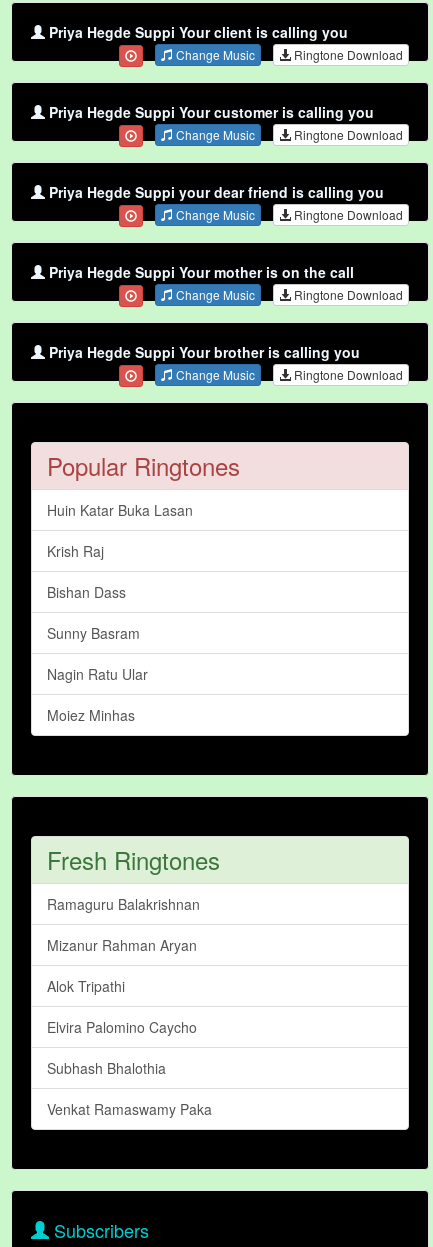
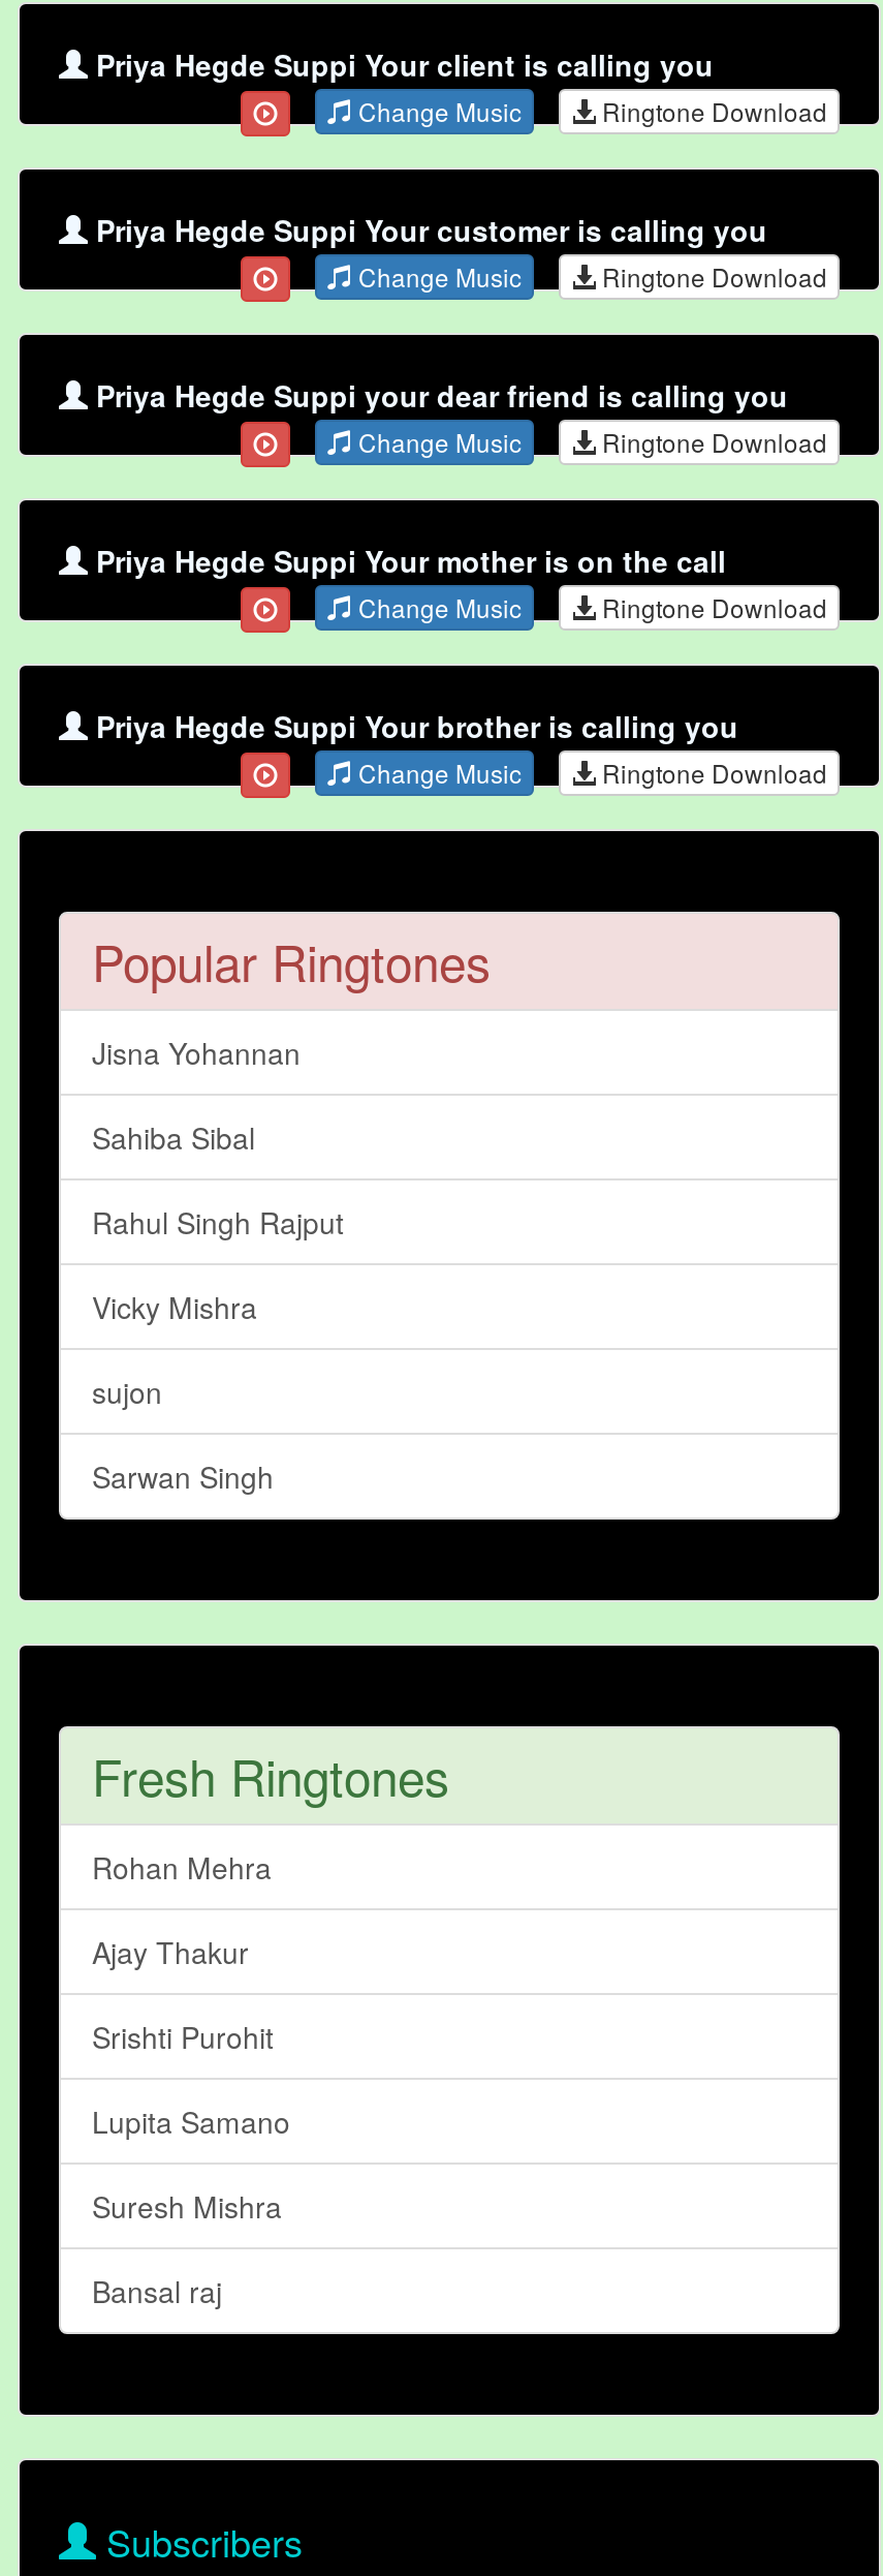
- Huin Katar Buka Lasan
+ Jisna Yohannan

- Krish Raj
+ Sahiba Sibal

- Bishan Dass
+ Rahul Singh Rajput

- Sunny Basram
+ Vicky Mishra

- Nagin Ratu Ular
+ sujon

- Moiez Minhas
+ Sarwan Singh

- Ramaguru Balakrishnan
+ Rohan Mehra

- Mizanur Rahman Aryan
+ Ajay Thakur

- Alok Tripathi
+ Srishti Purohit

- Elvira Palomino Caycho
+ Lupita Samano

- Subhash Bhalothia
+ Suresh Mishra

- Venkat Ramaswamy Paka
+ Bansal raj
